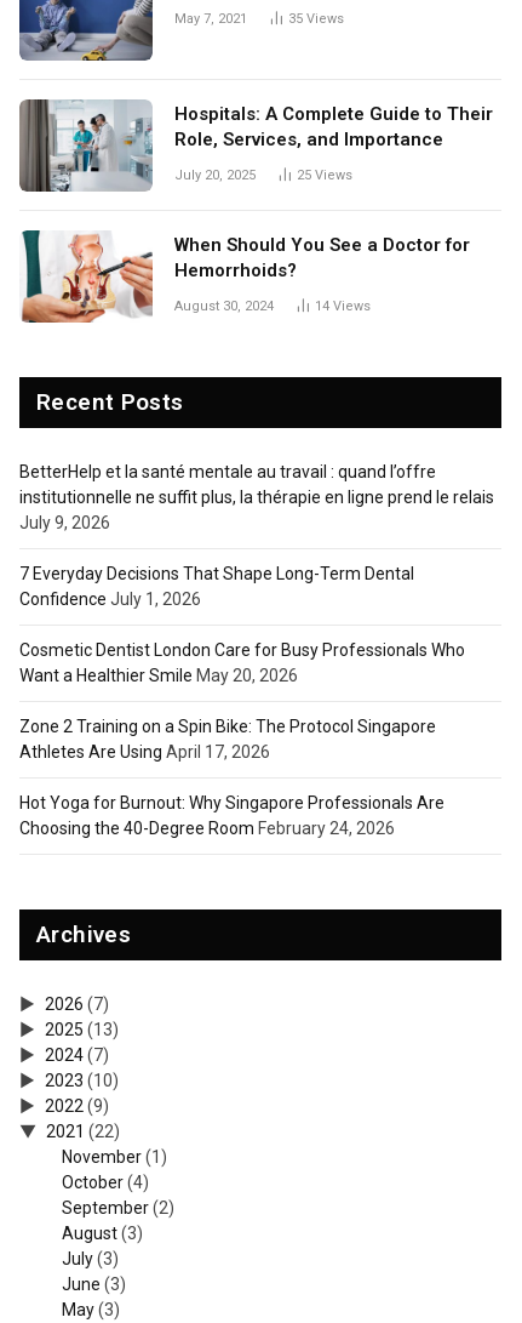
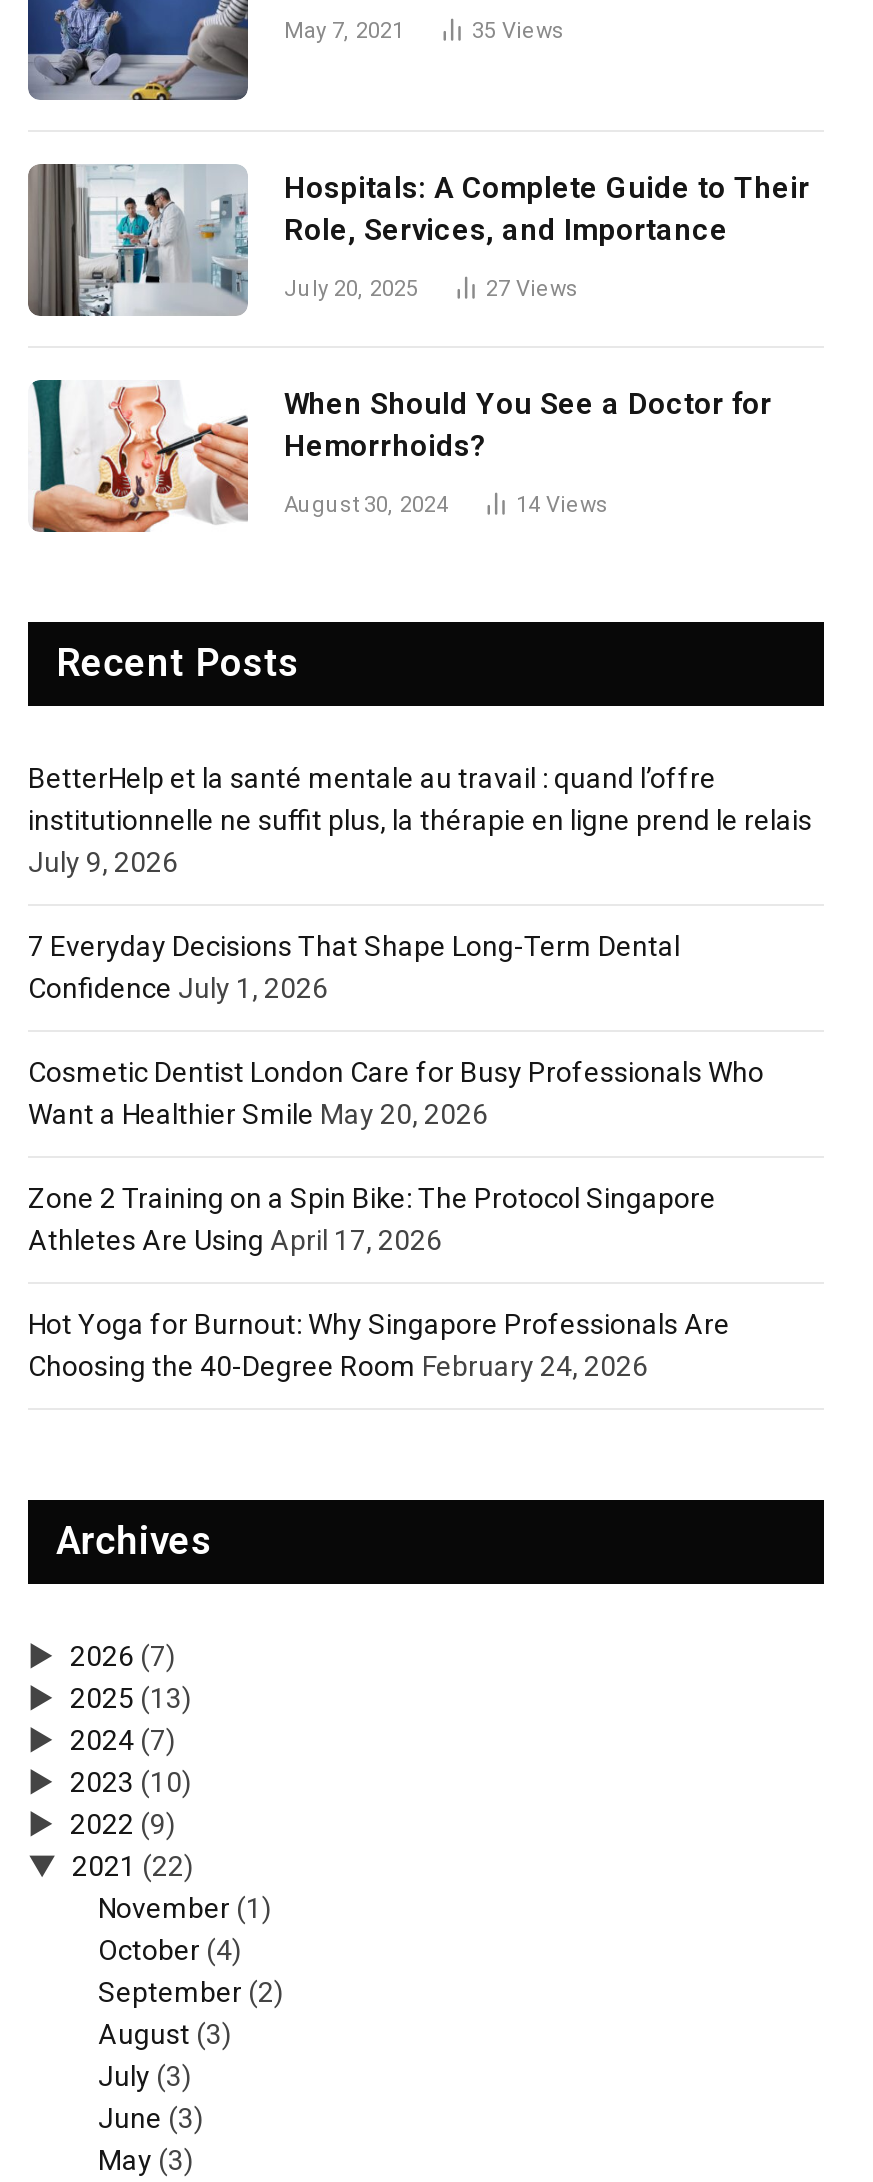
- 25 Views
+ 27 Views
